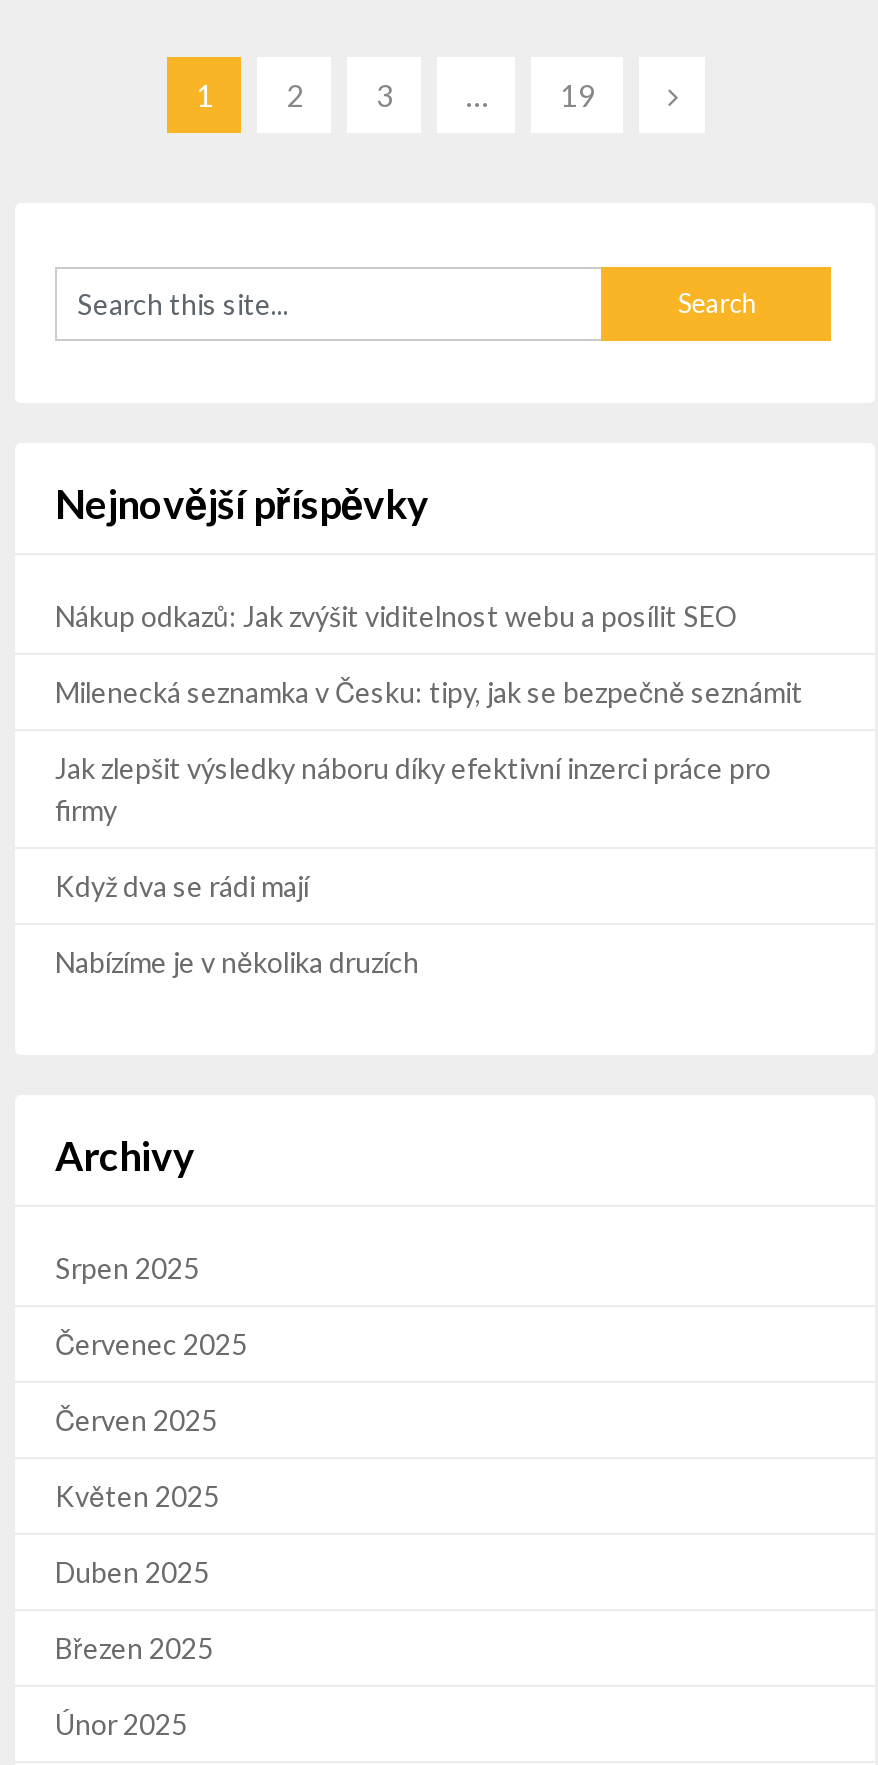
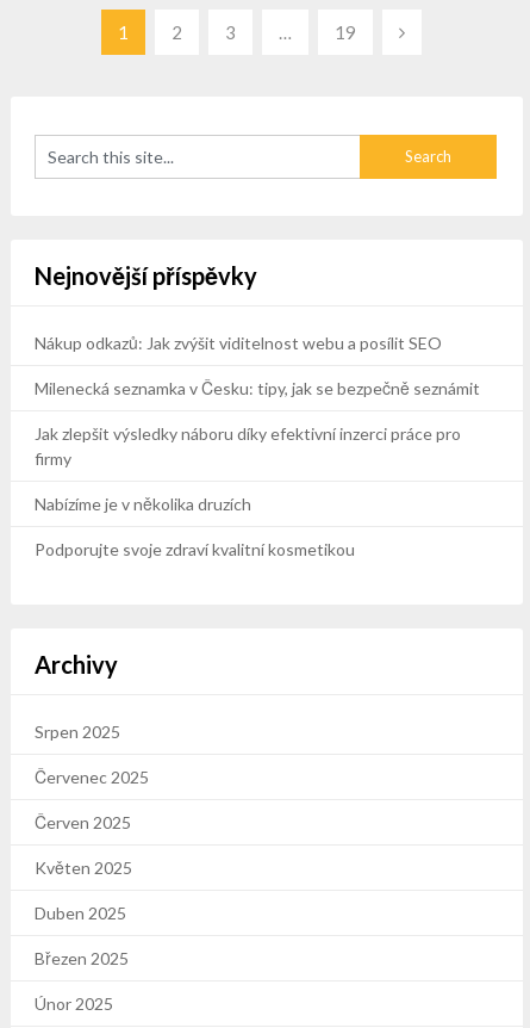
- Když dva se rádi mají

moved up: Nabízíme je v několika druzích

+ Podporujte svoje zdraví kvalitní kosmetikou
